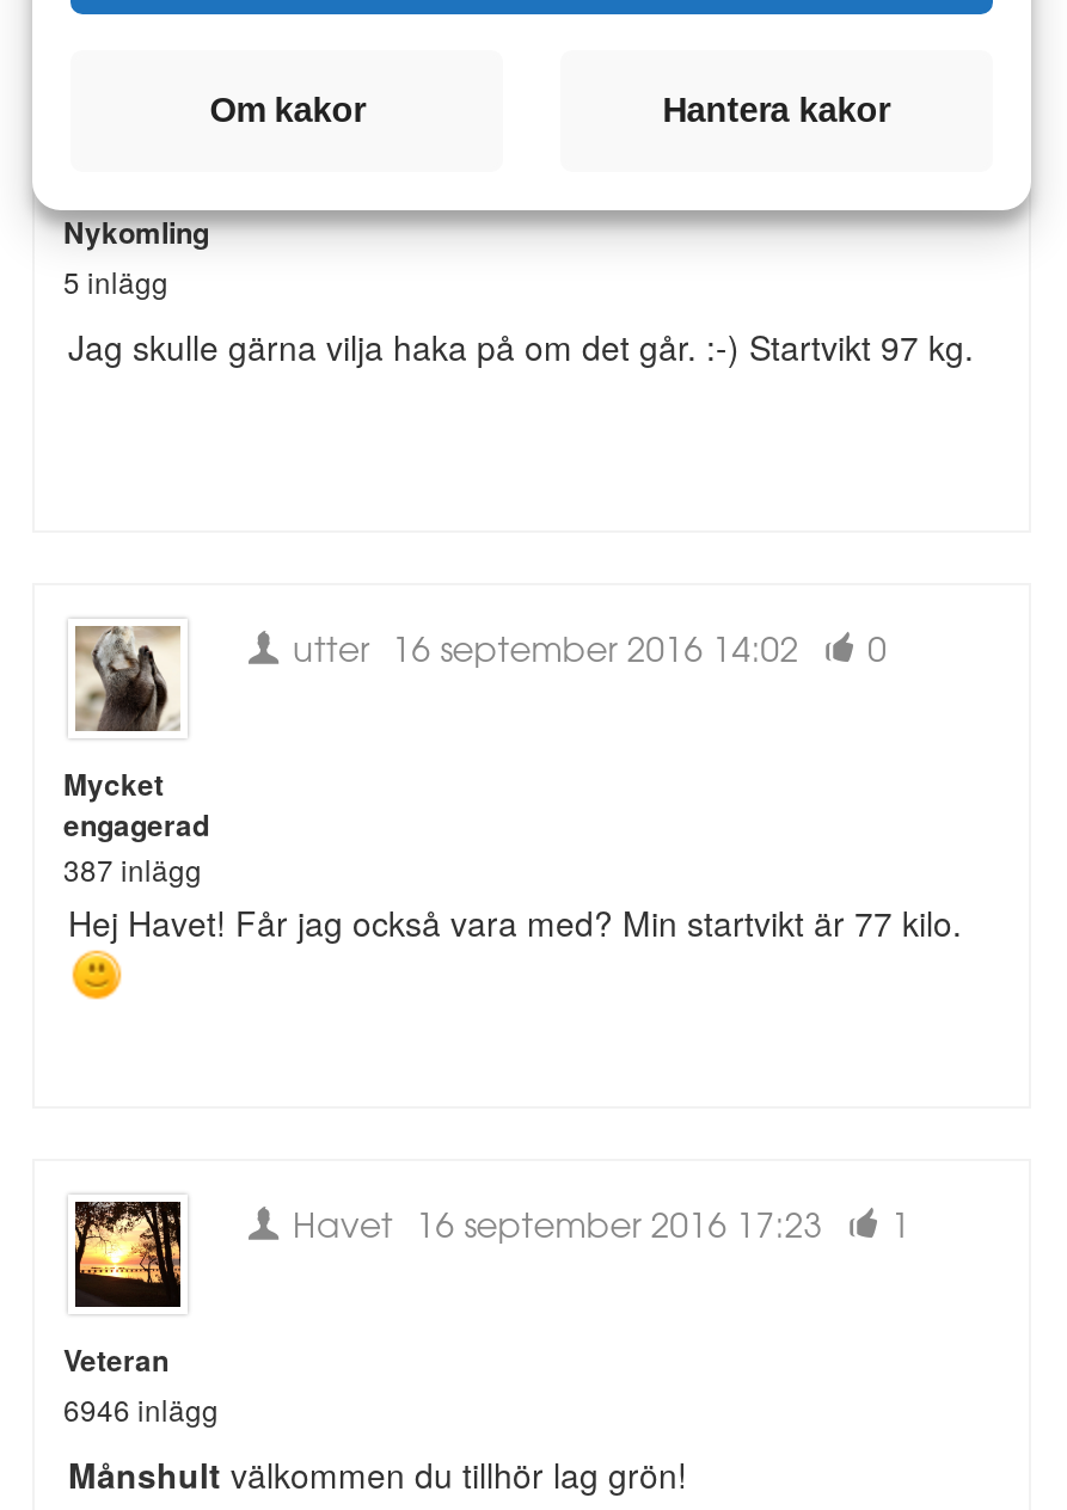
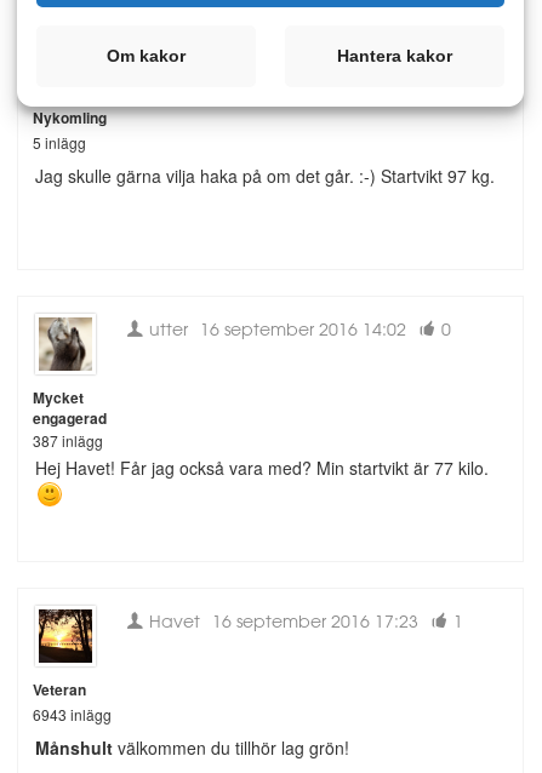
- 6946 inlägg
+ 6943 inlägg
